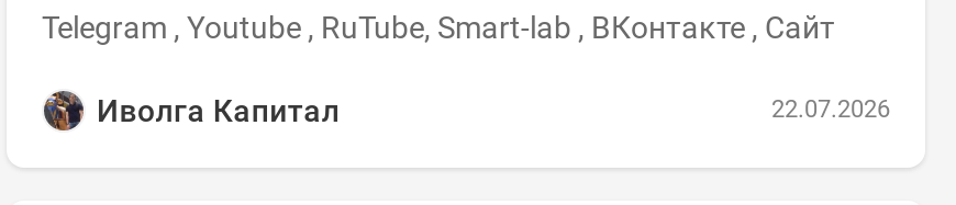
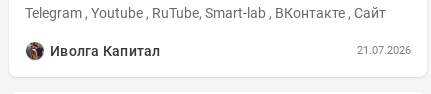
- 22.07.2026
+ 21.07.2026
